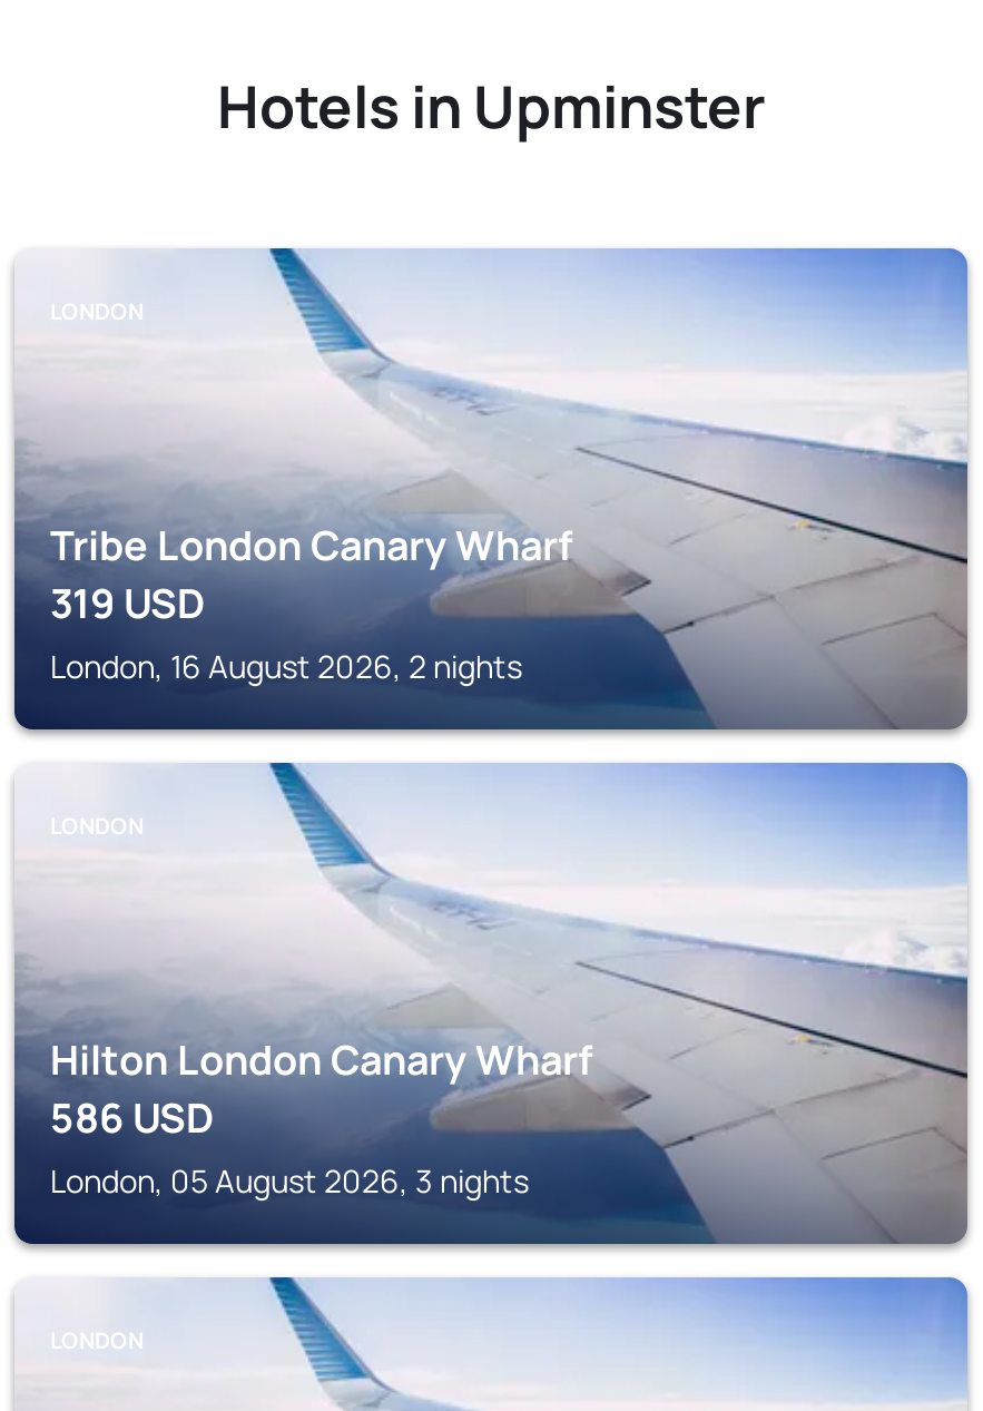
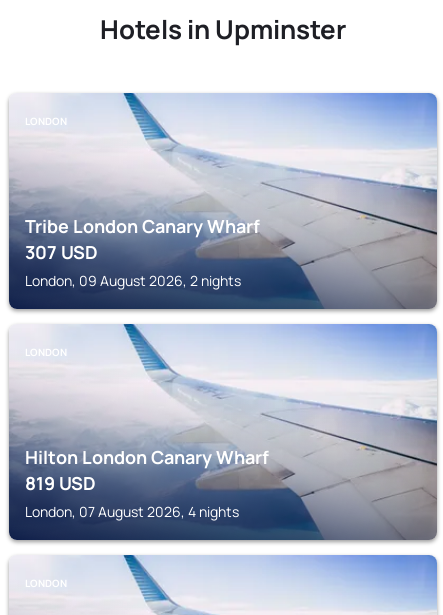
- 319 USD
+ 307 USD

- London, 16 August 2026, 2 nights
+ London, 09 August 2026, 2 nights

- 586 USD
+ 819 USD

- London, 05 August 2026, 3 nights
+ London, 07 August 2026, 4 nights
